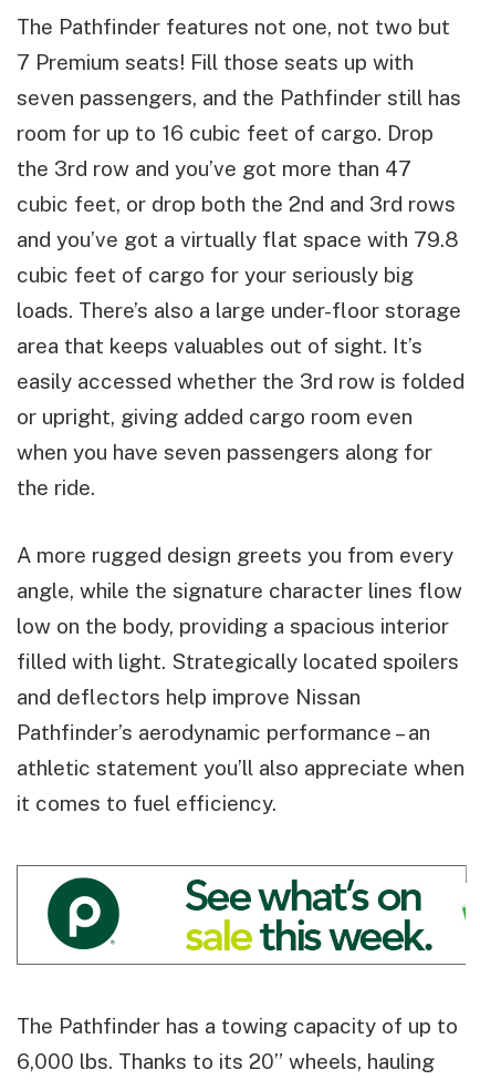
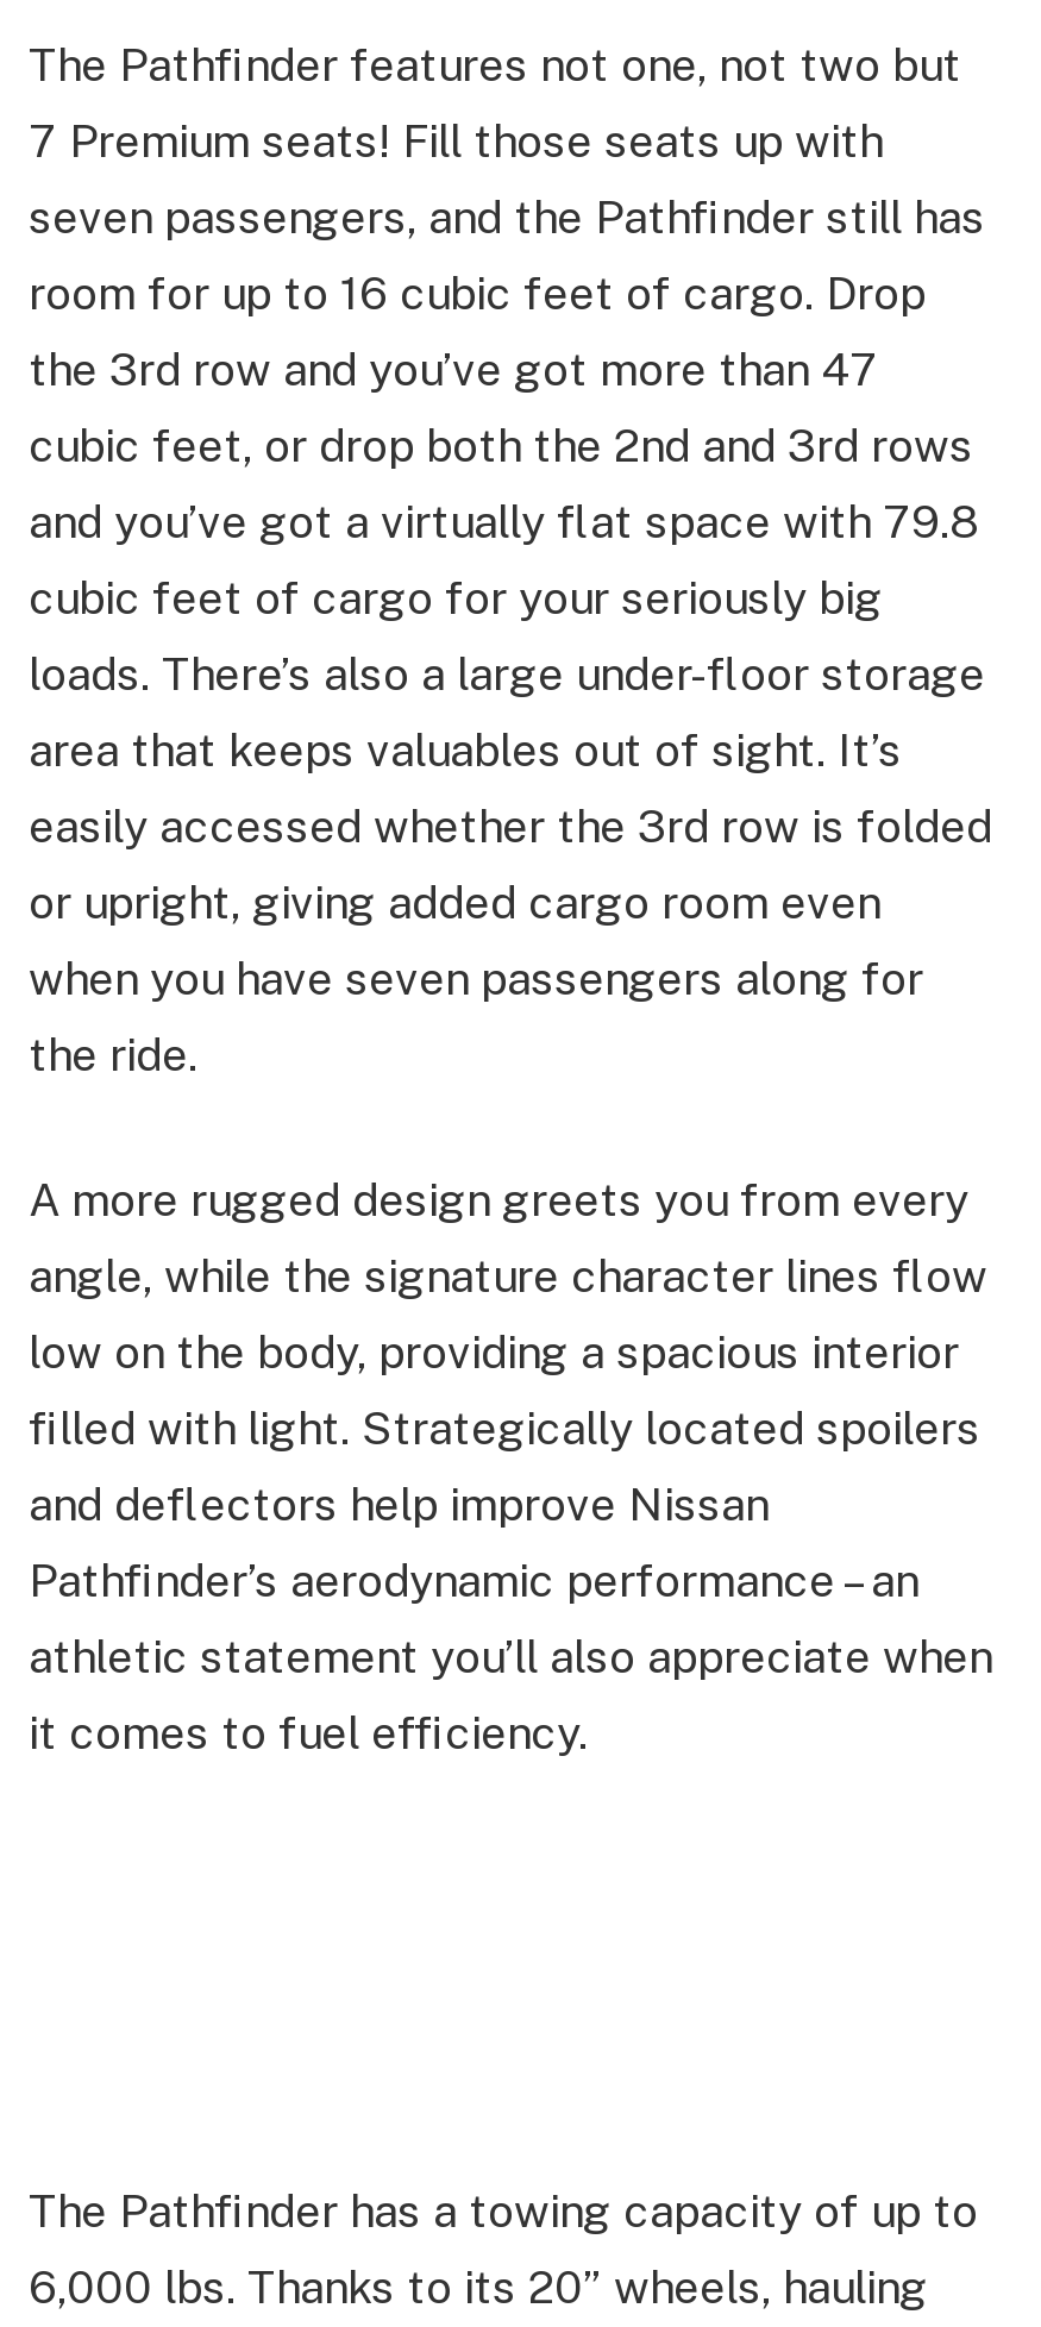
- [image]
